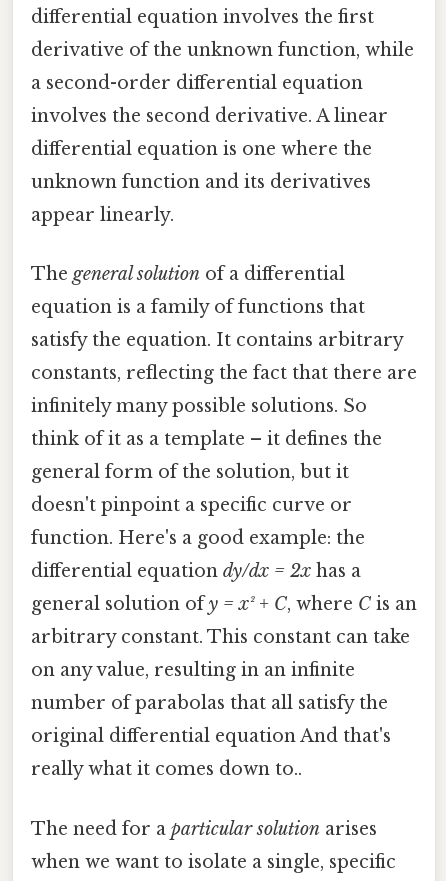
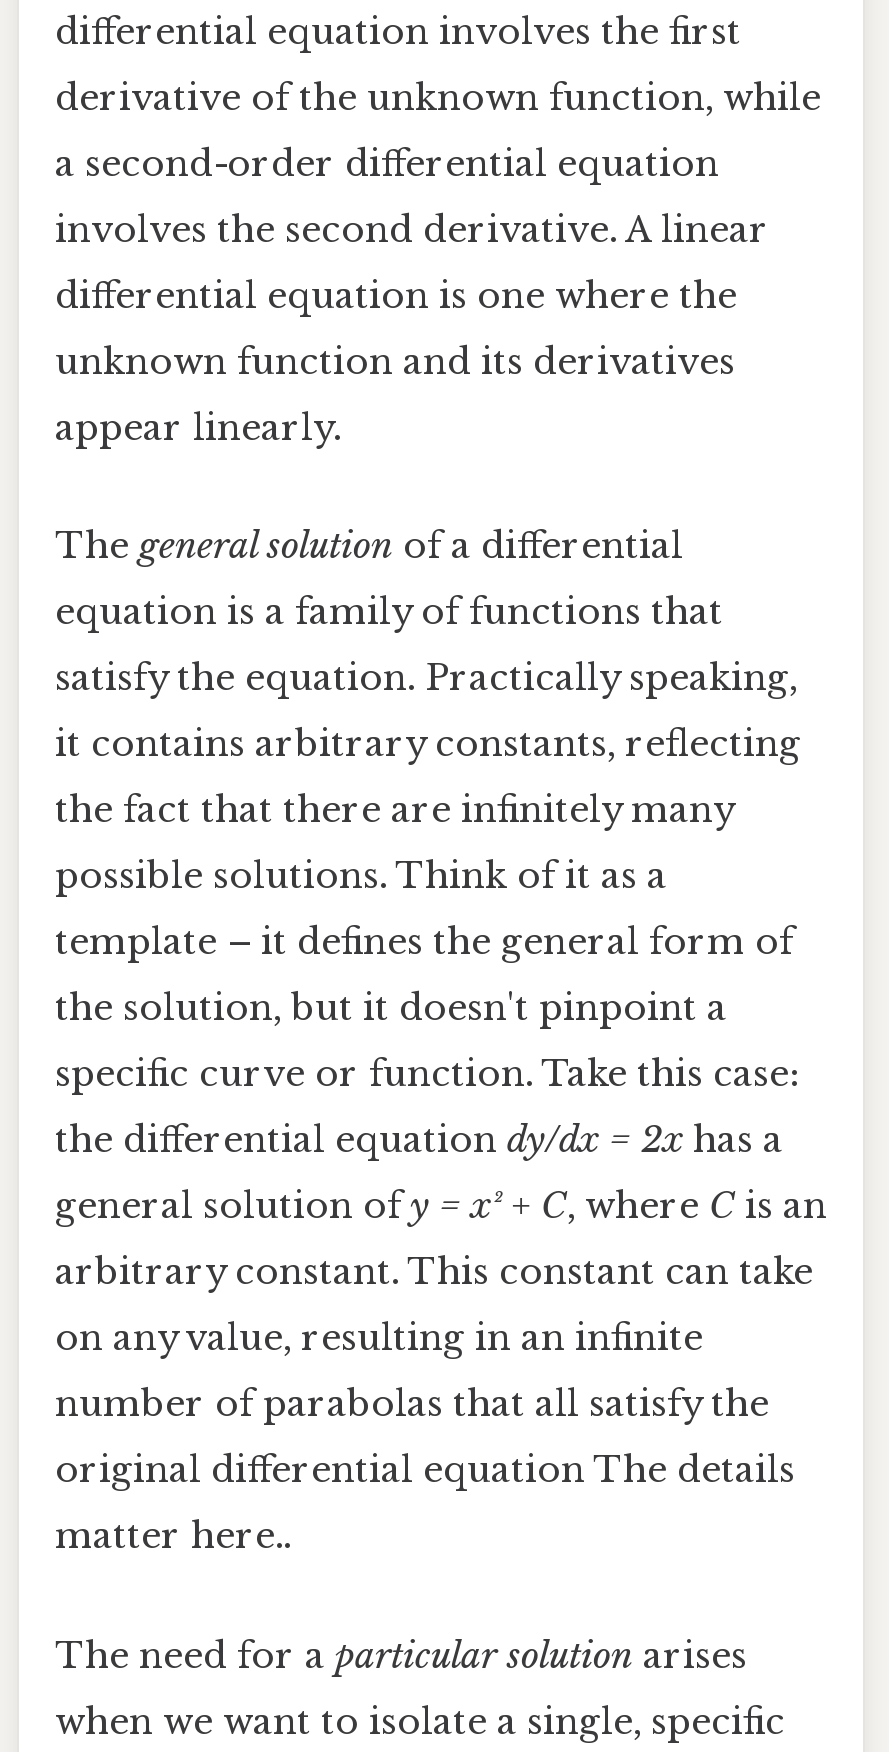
- satisfy the equation. It contains arbitrary
+ satisfy the equation. Practically speaking,

- constants, reflecting the fact that there are
+ it contains arbitrary constants, reflecting

- infinitely many possible solutions. So
+ the fact that there are infinitely many

- think of it as a template – it defines the
+ possible solutions. Think of it as a

- general form of the solution, but it
+ template – it defines the general form of

- doesn't pinpoint a specific curve or
+ the solution, but it doesn't pinpoint a

- function. Here's a good example: the
+ specific curve or function. Take this case:

- differential equation dy/dx = 2x has a
+ the differential equation dy/dx = 2x has a

- original differential equation And that's
+ original differential equation The details

- really what it comes down to..
+ matter here..
